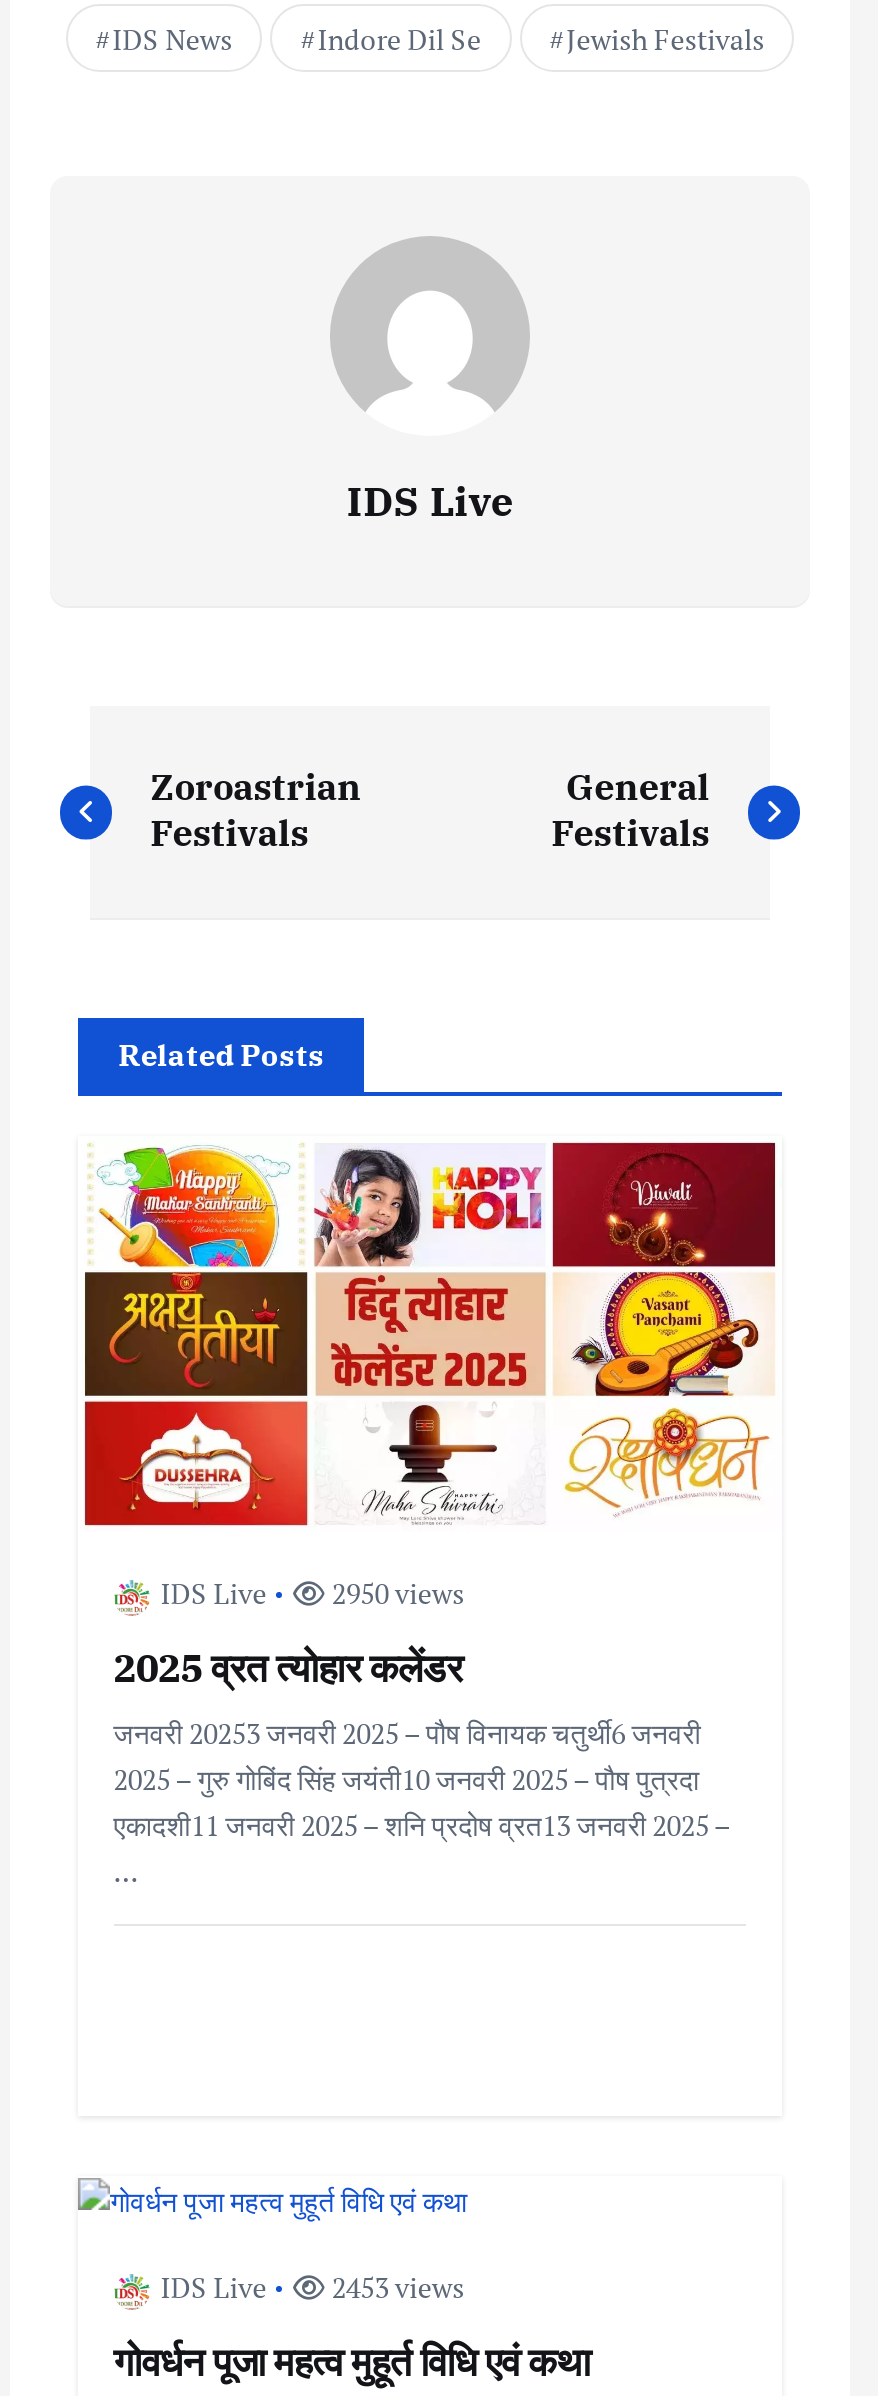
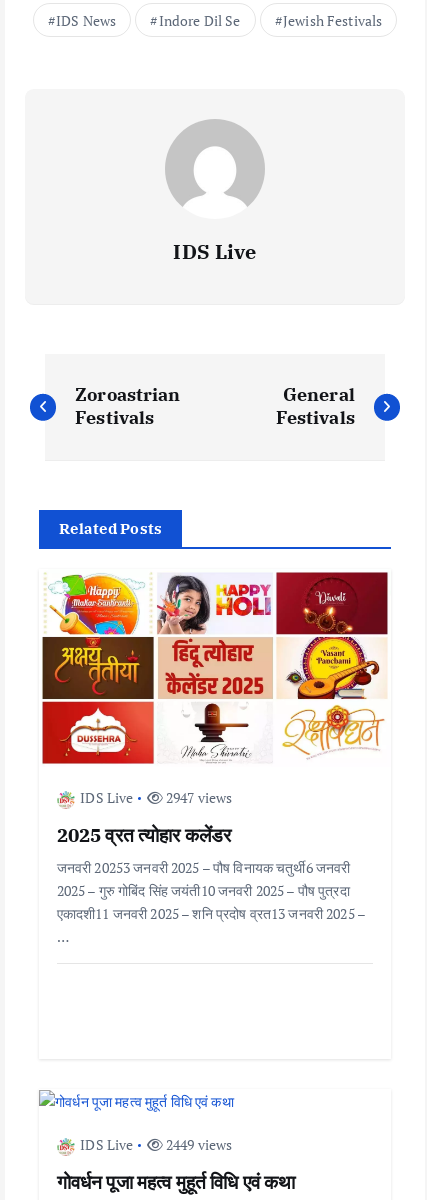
- 2950 views
+ 2947 views

- IDS Live 2453 views
+ IDS Live 2449 views
